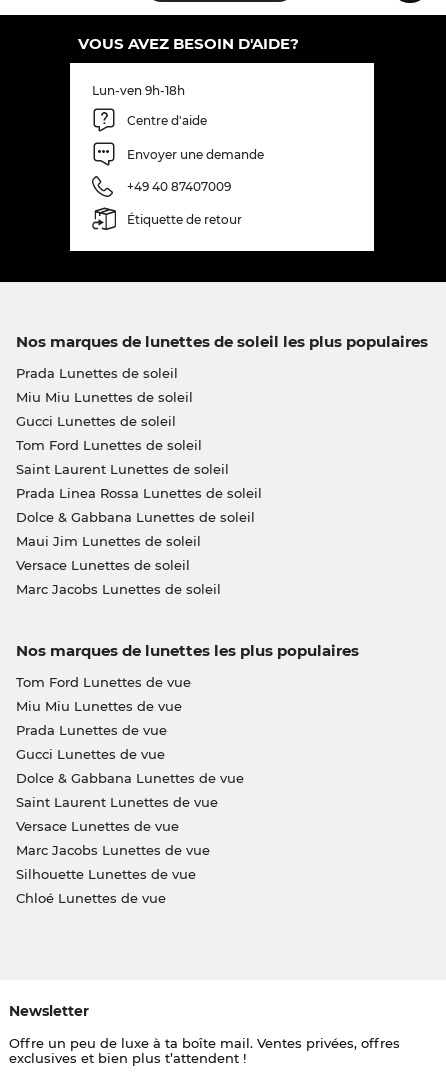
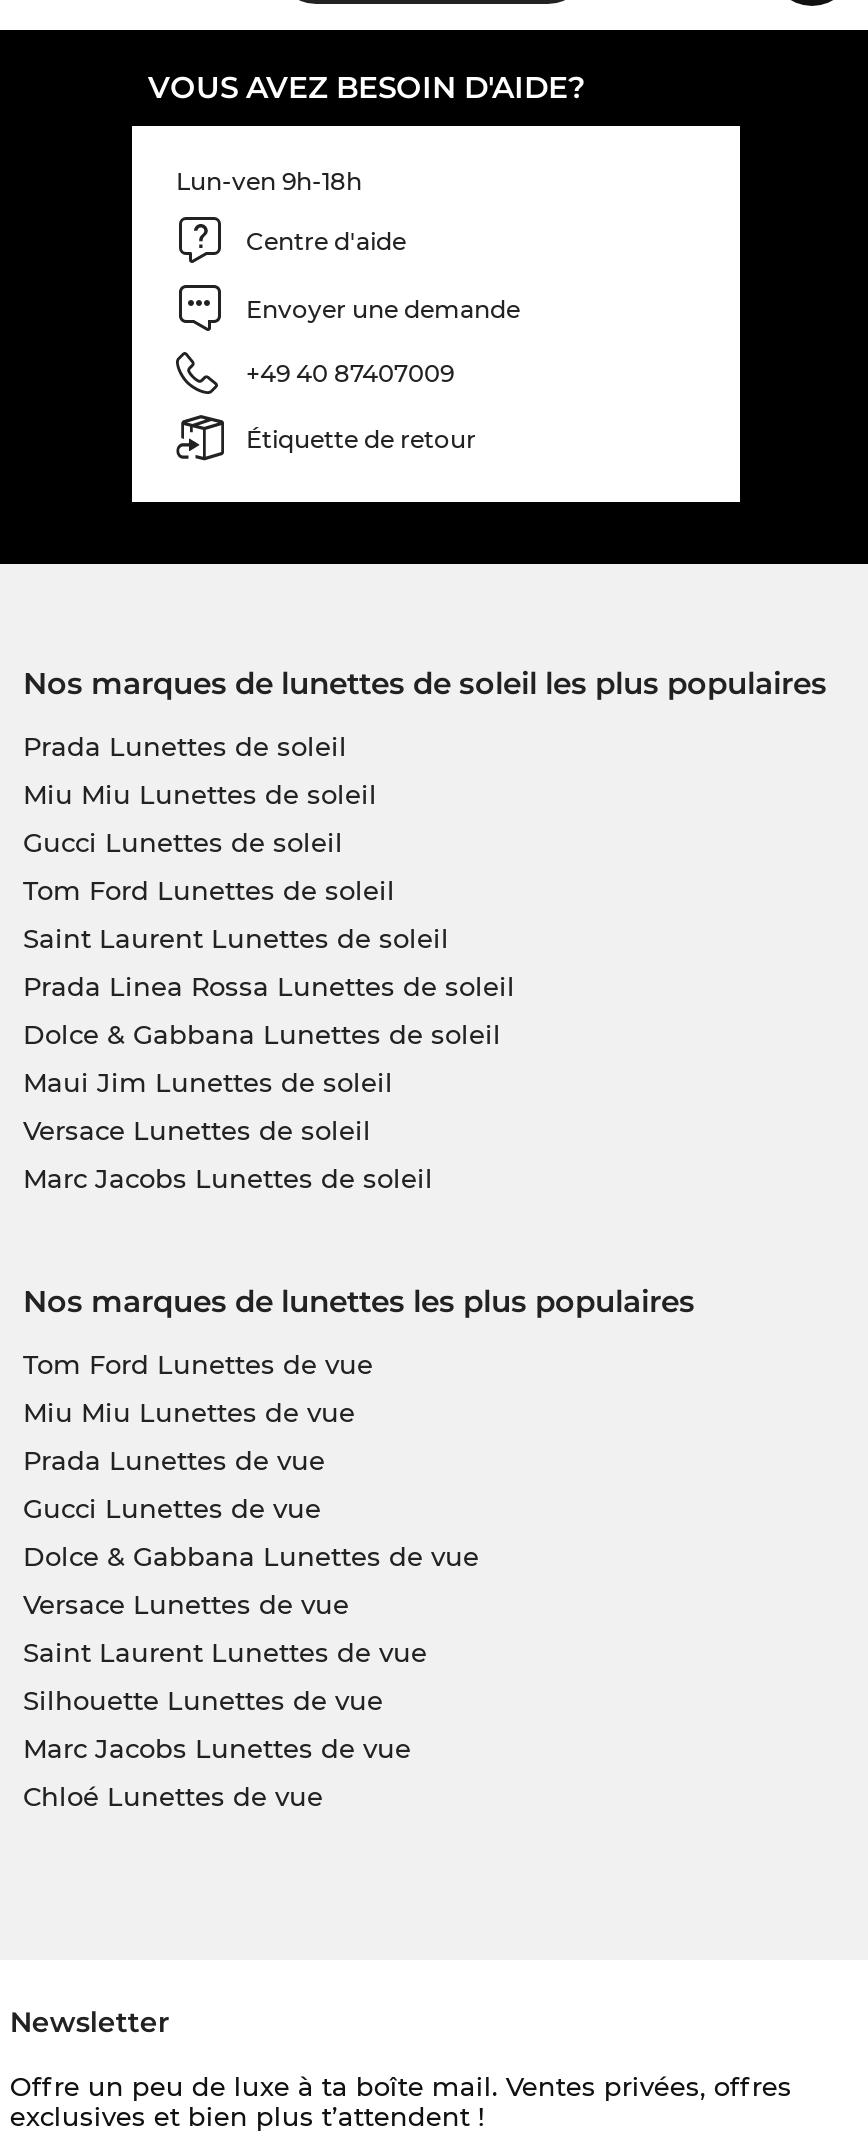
moved down: Saint Laurent Lunettes de vue

moved up: Versace Lunettes de vue

moved down: Marc Jacobs Lunettes de vue

moved up: Silhouette Lunettes de vue
